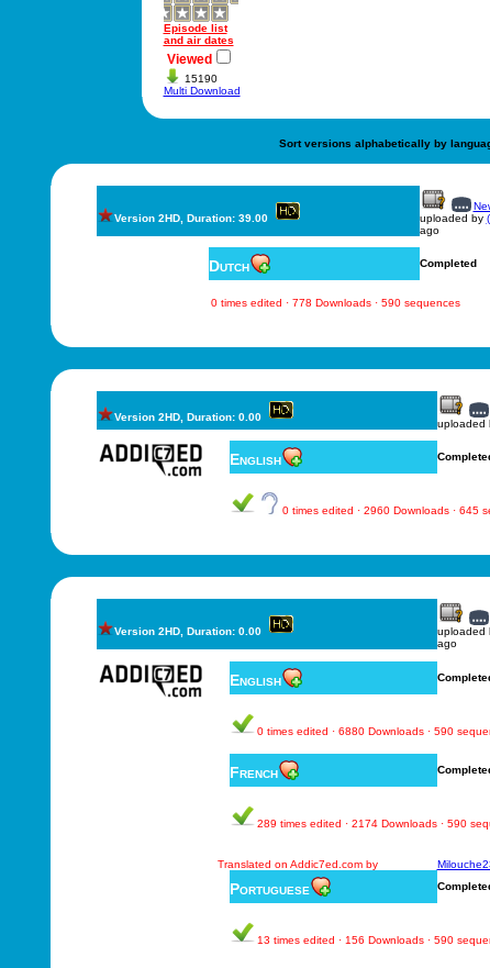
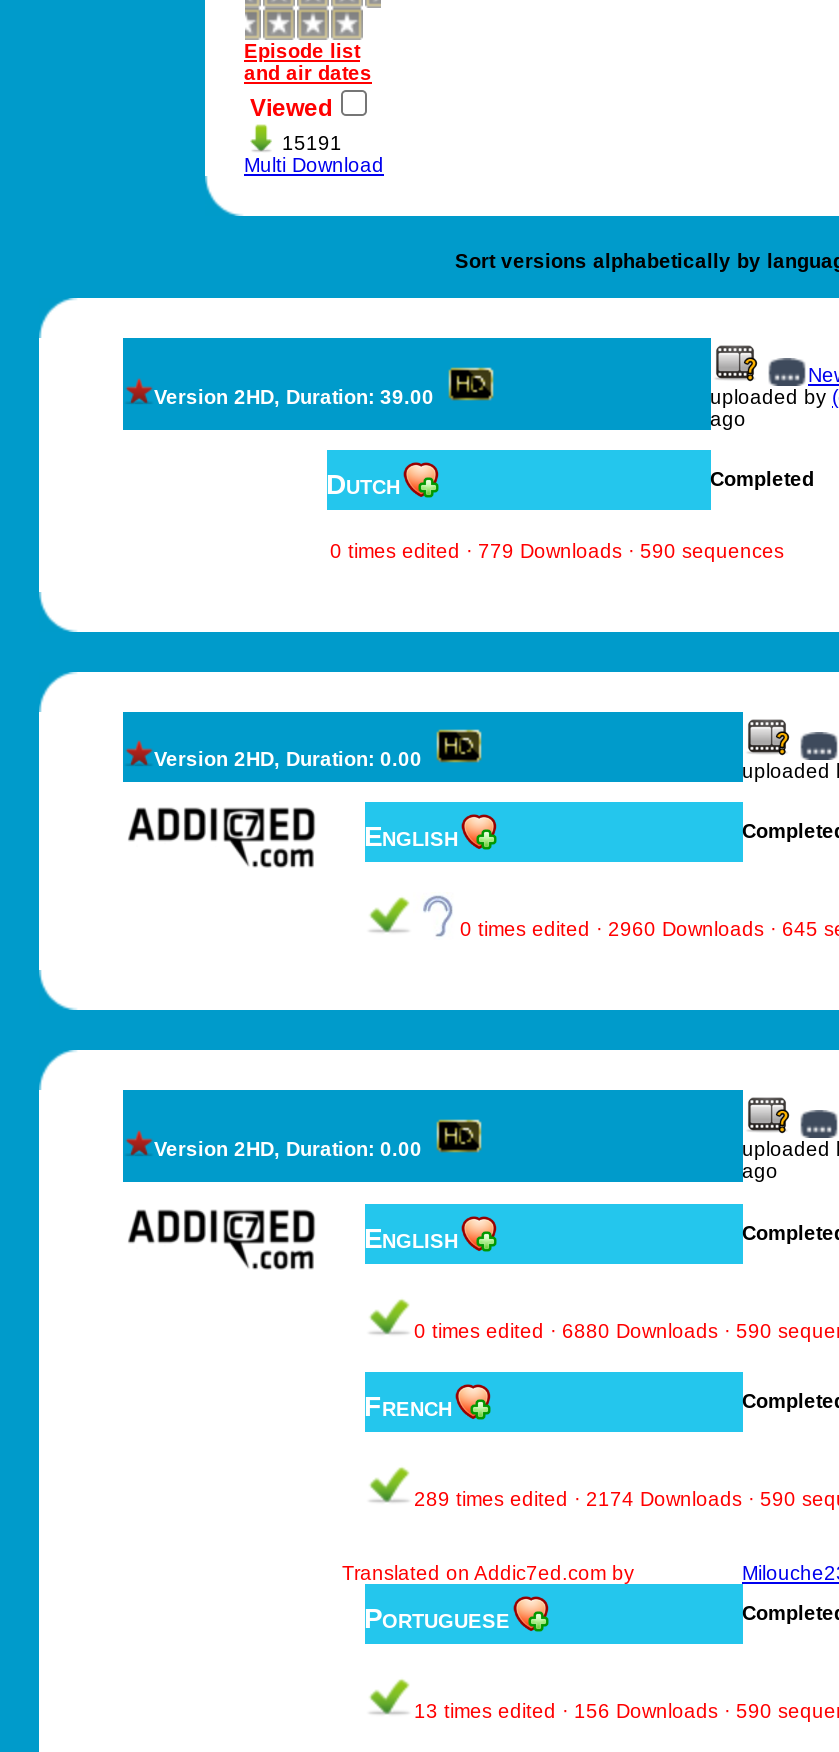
- 15190
+ 15191

- 0 times edited · 778 Downloads · 590 sequences
+ 0 times edited · 779 Downloads · 590 sequences
